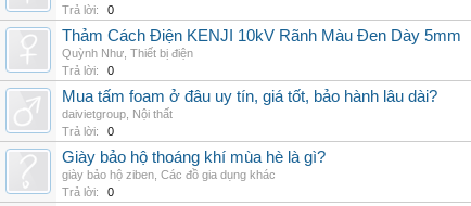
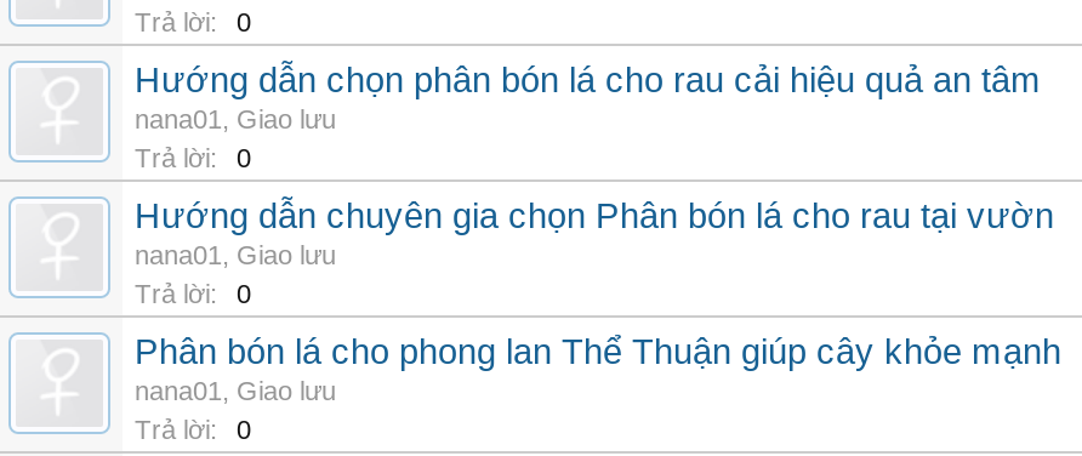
- Thảm Cách Điện KENJI 10kV Rãnh Màu Đen Dày 5mm
- Quỳnh Như, Thiết bị điện
+ Hướng dẫn chọn phân bón lá cho rau cải hiệu quả an tâm
+ nana01, Giao lưu

- Mua tấm foam ở đâu uy tín, giá tốt, bảo hành lâu dài?
- daivietgroup, Nội thất
+ Hướng dẫn chuyên gia chọn Phân bón lá cho rau tại vườn
+ nana01, Giao lưu

- Giày bảo hộ thoáng khí mùa hè là gì?
- giày bảo hộ ziben, Các đồ gia dụng khác
+ Phân bón lá cho phong lan Thể Thuận giúp cây khỏe mạnh
+ nana01, Giao lưu
